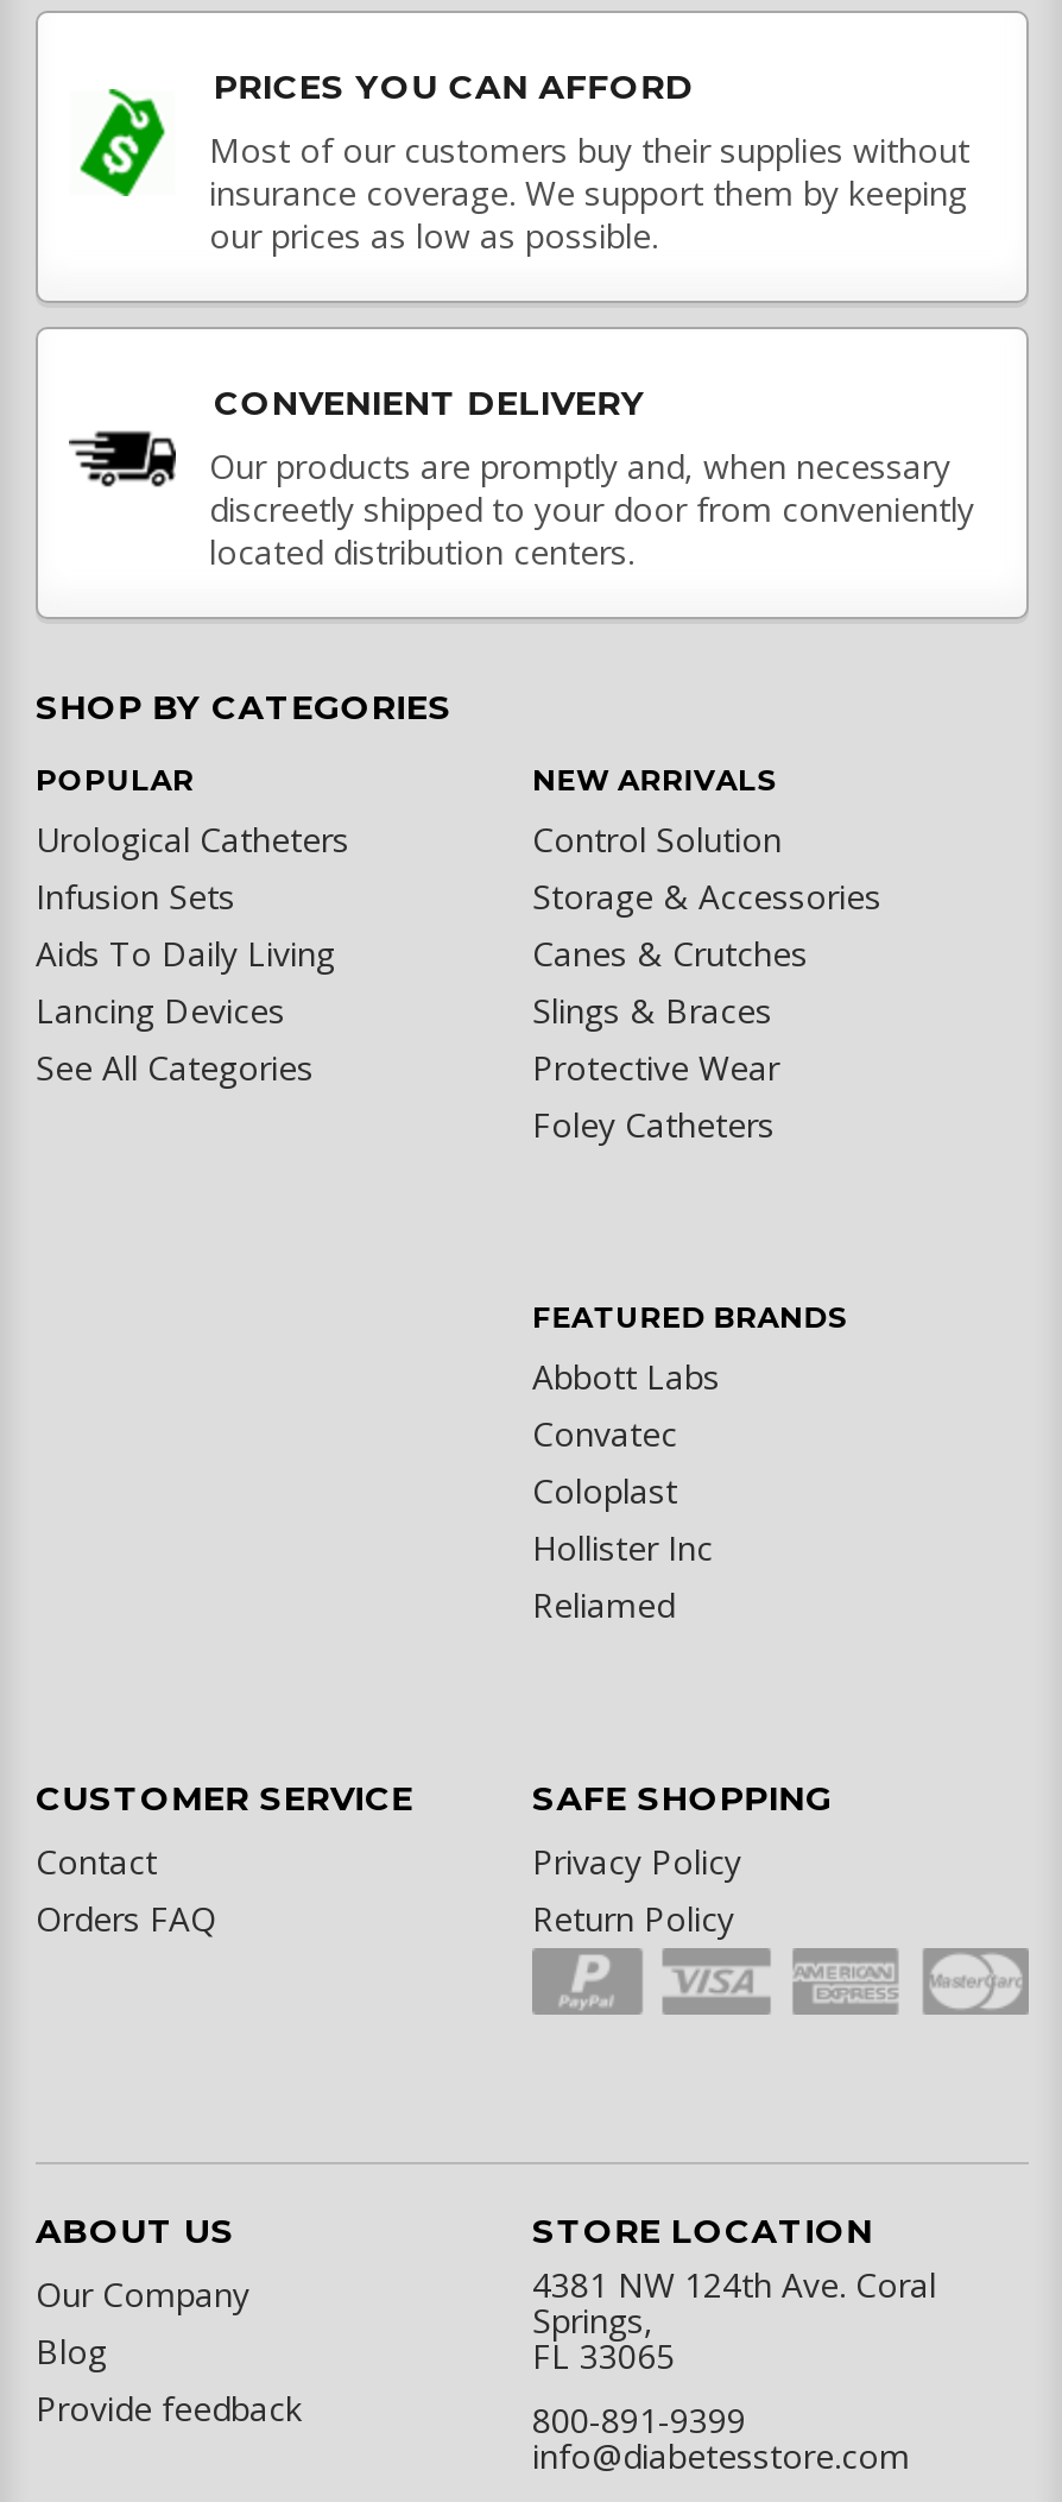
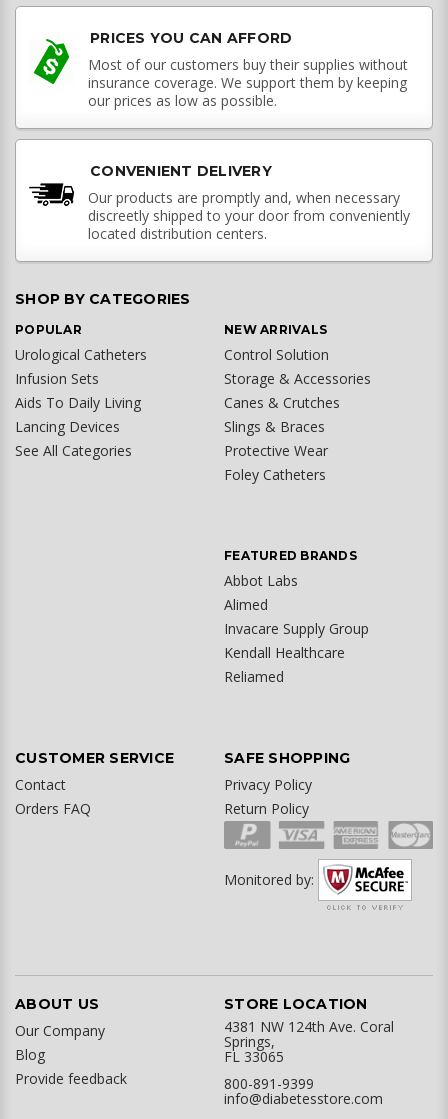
- Abbott Labs
- Convatec
- Coloplast
- Hollister Inc
+ Abbot Labs
+ Alimed
+ Invacare Supply Group
+ Kendall Healthcare

+ [image]
+ Monitored by:
